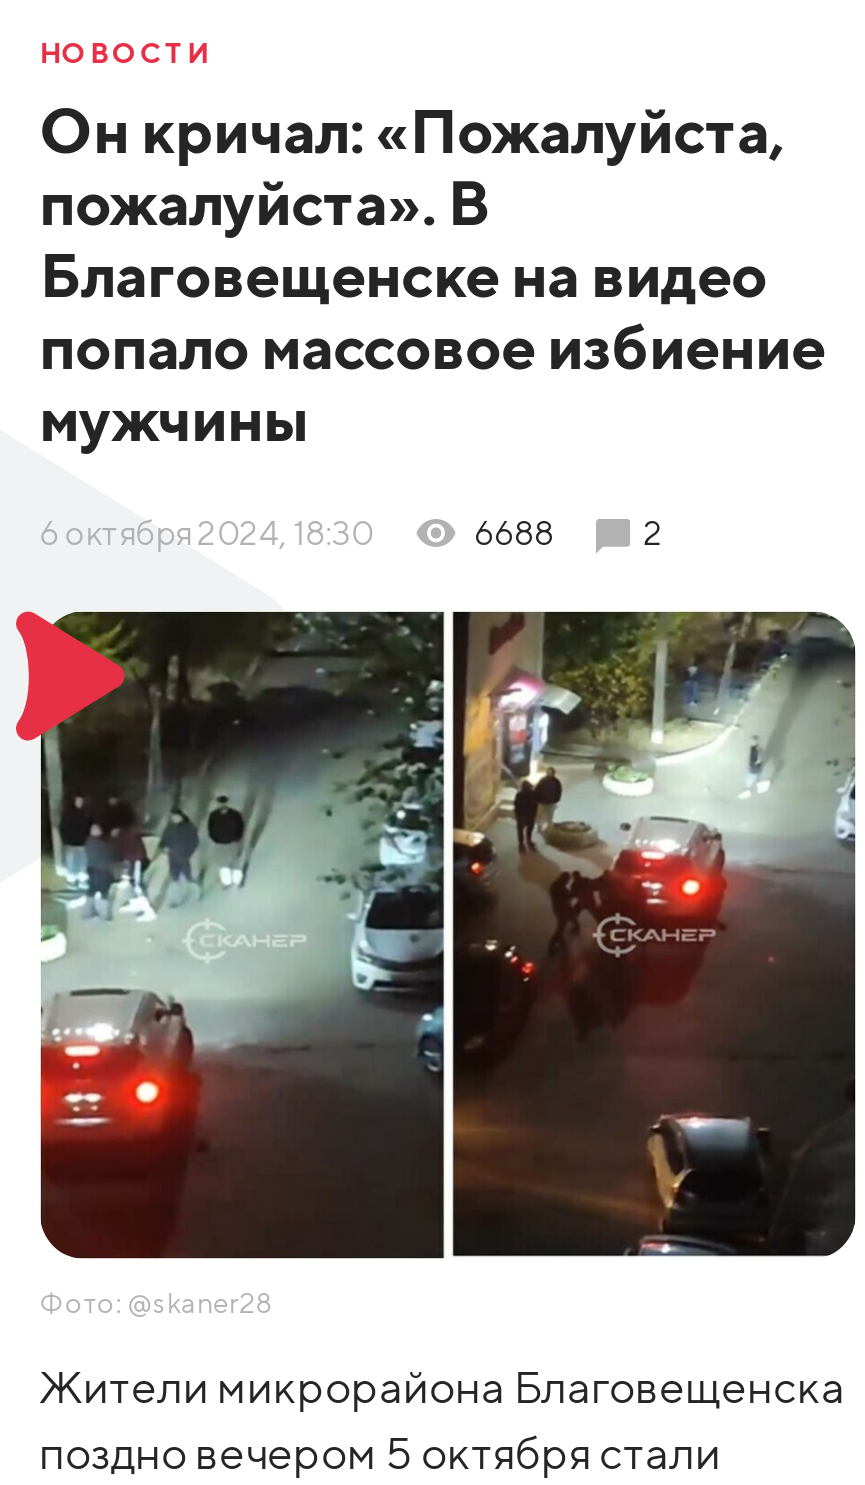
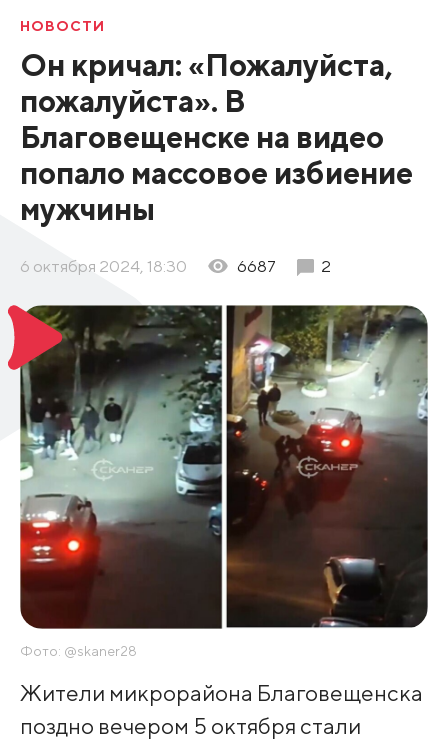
- 6688
+ 6687
